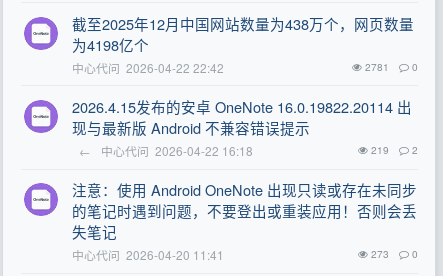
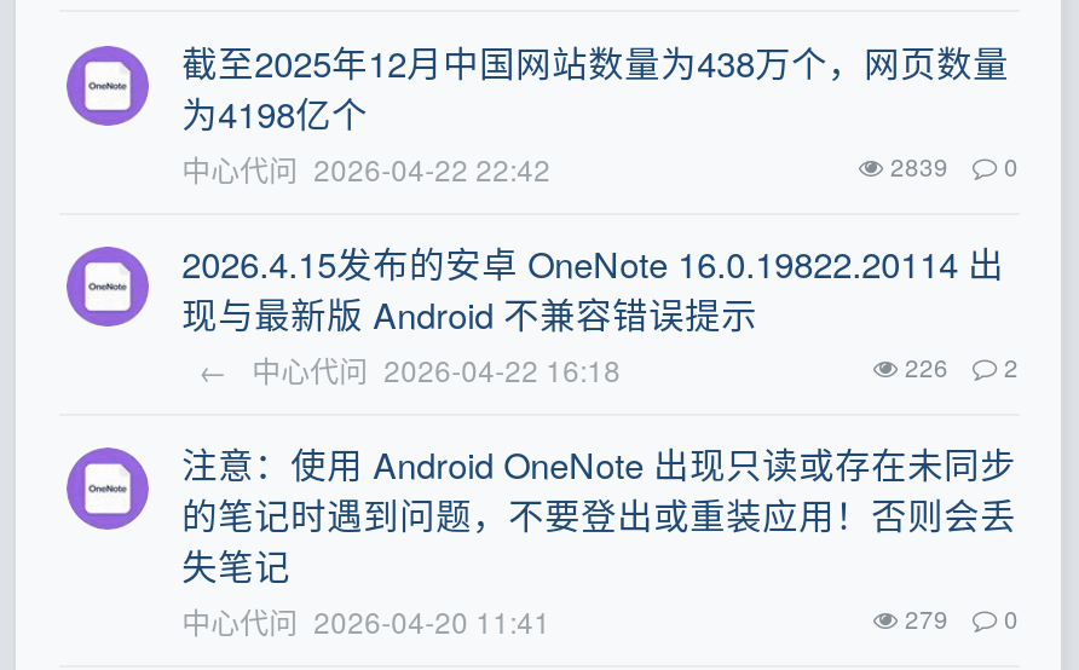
- 2781 0
+ 2839 0

- 219 2
+ 226 2

- 273 0
+ 279 0
